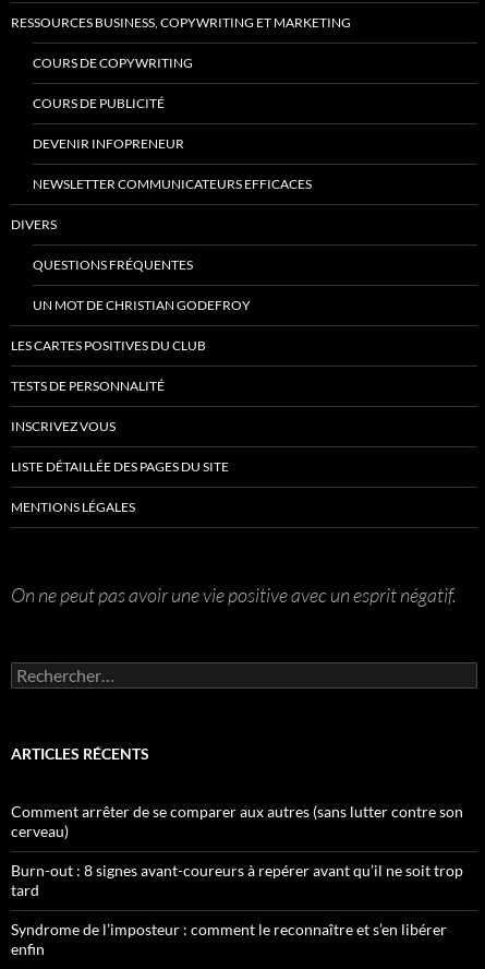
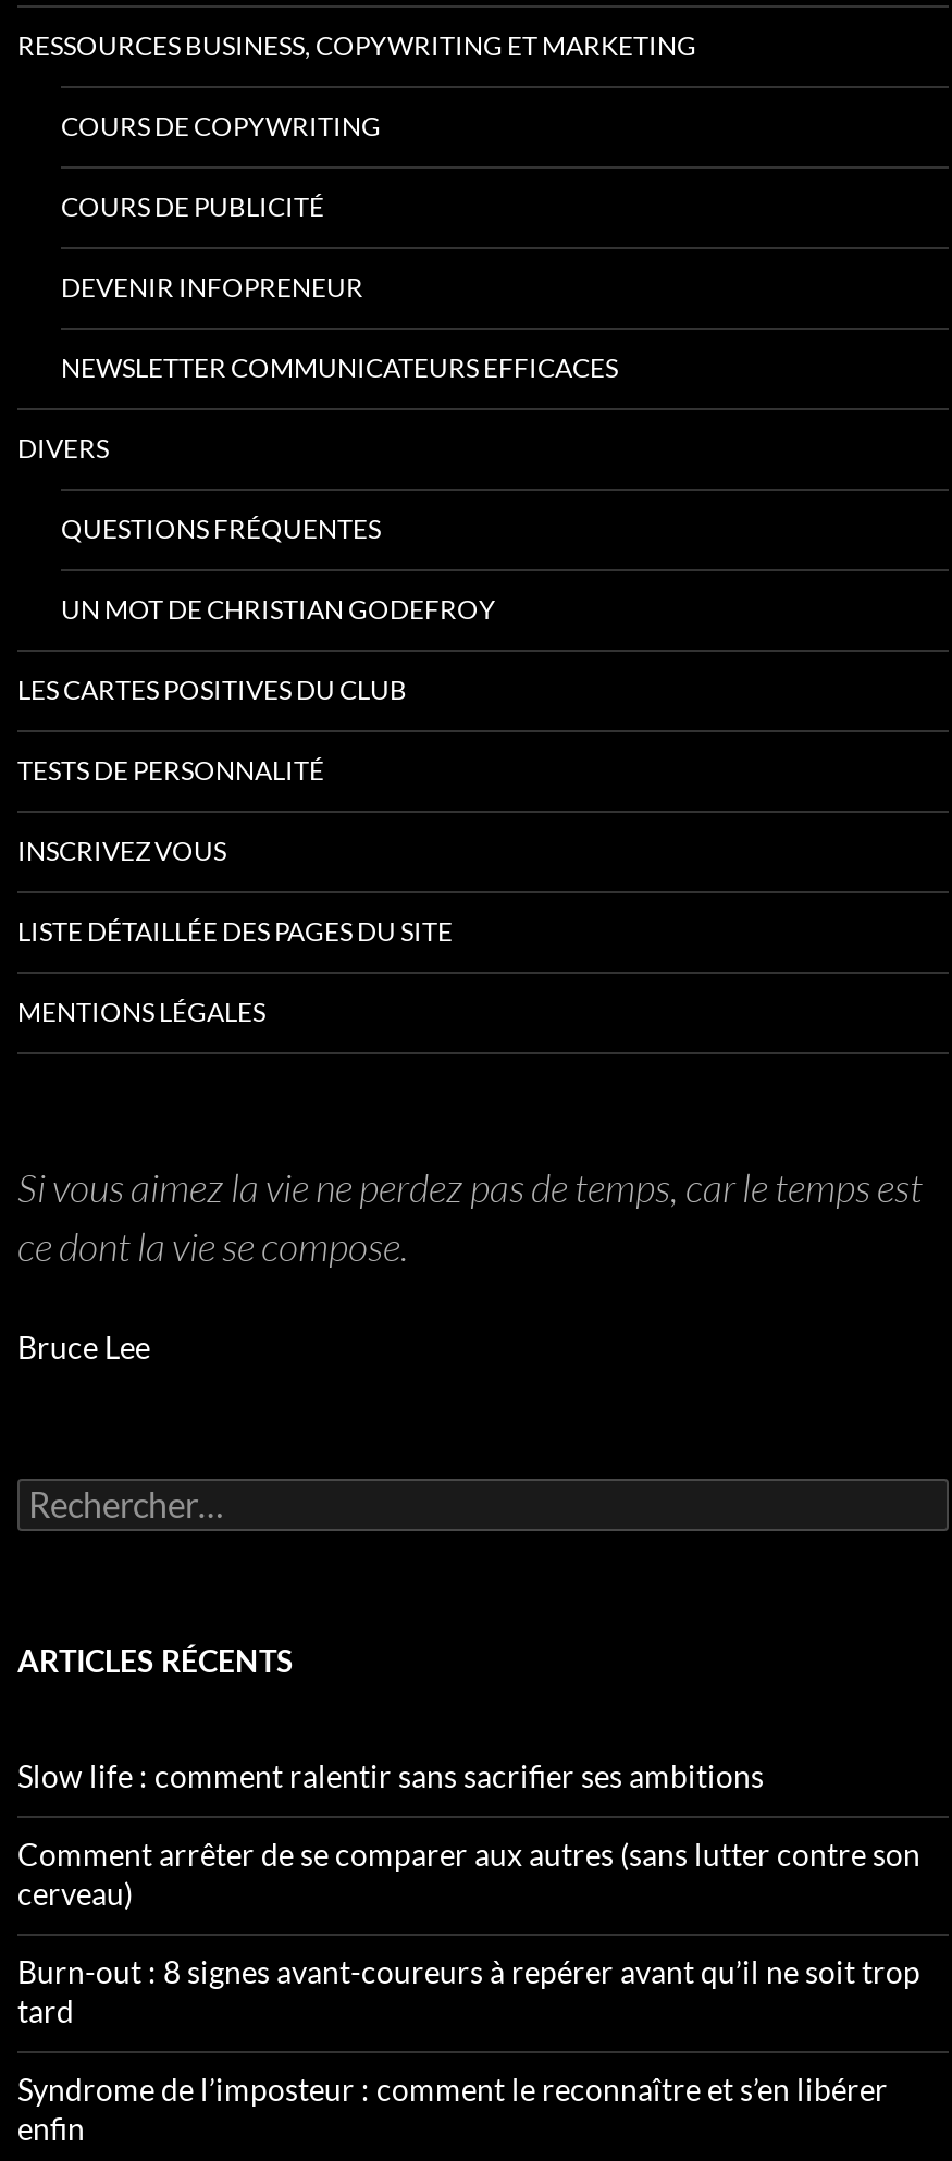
- On ne peut pas avoir une vie positive avec un esprit négatif.
+ Si vous aimez la vie ne perdez pas de temps, car le temps est
+ ce dont la vie se compose.
+ Bruce Lee

+ Slow life : comment ralentir sans sacrifier ses ambitions
